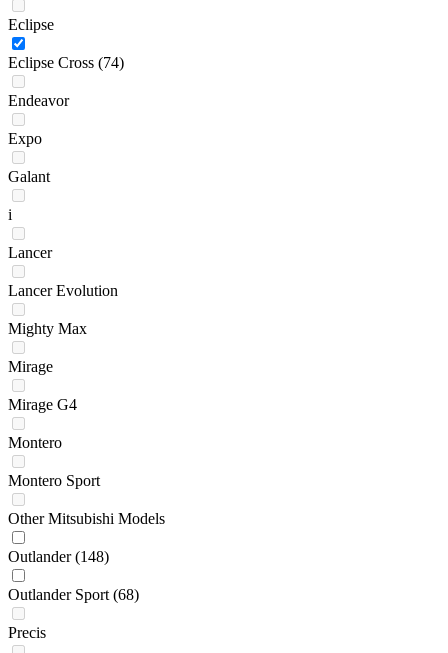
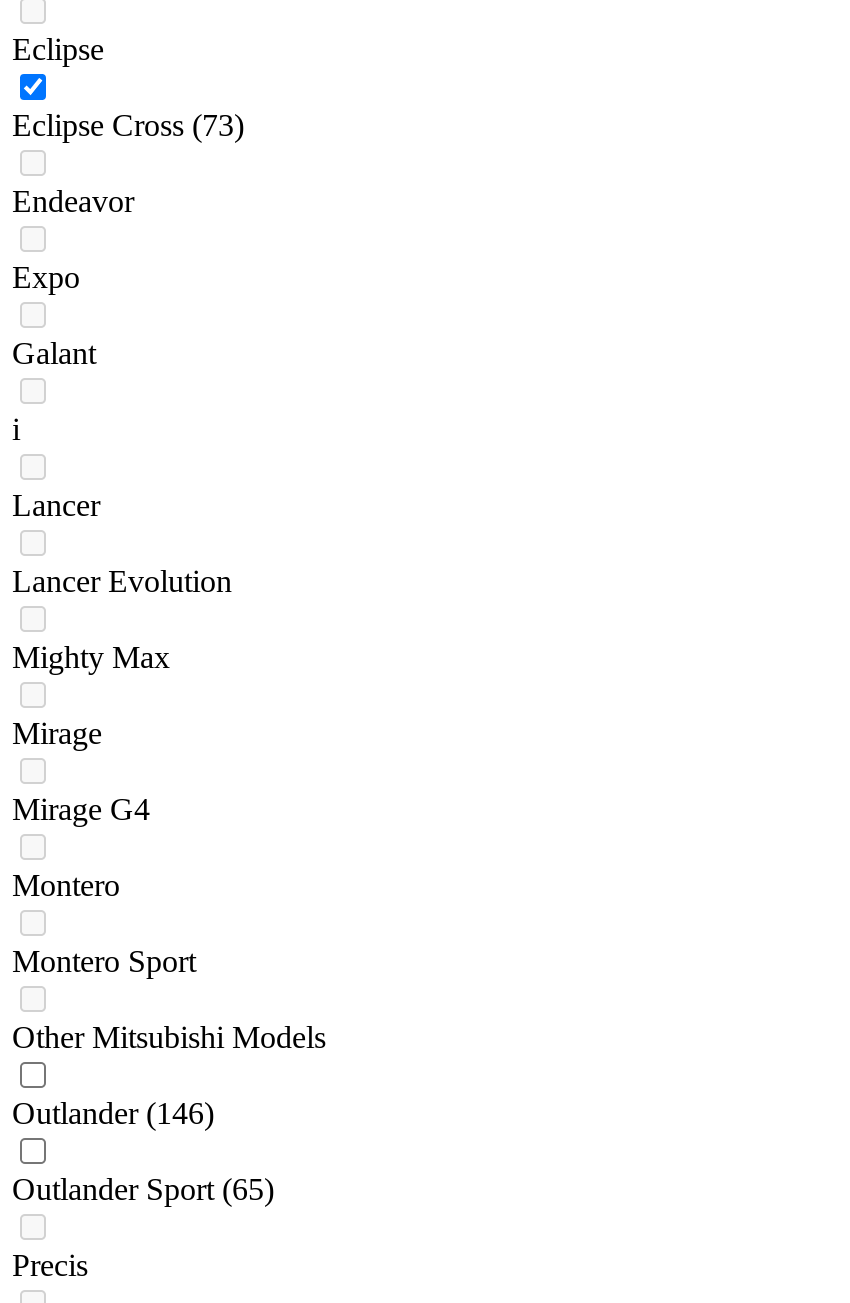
- Eclipse Cross (74)
+ Eclipse Cross (73)

- Outlander (148)
+ Outlander (146)

- Outlander Sport (68)
+ Outlander Sport (65)
